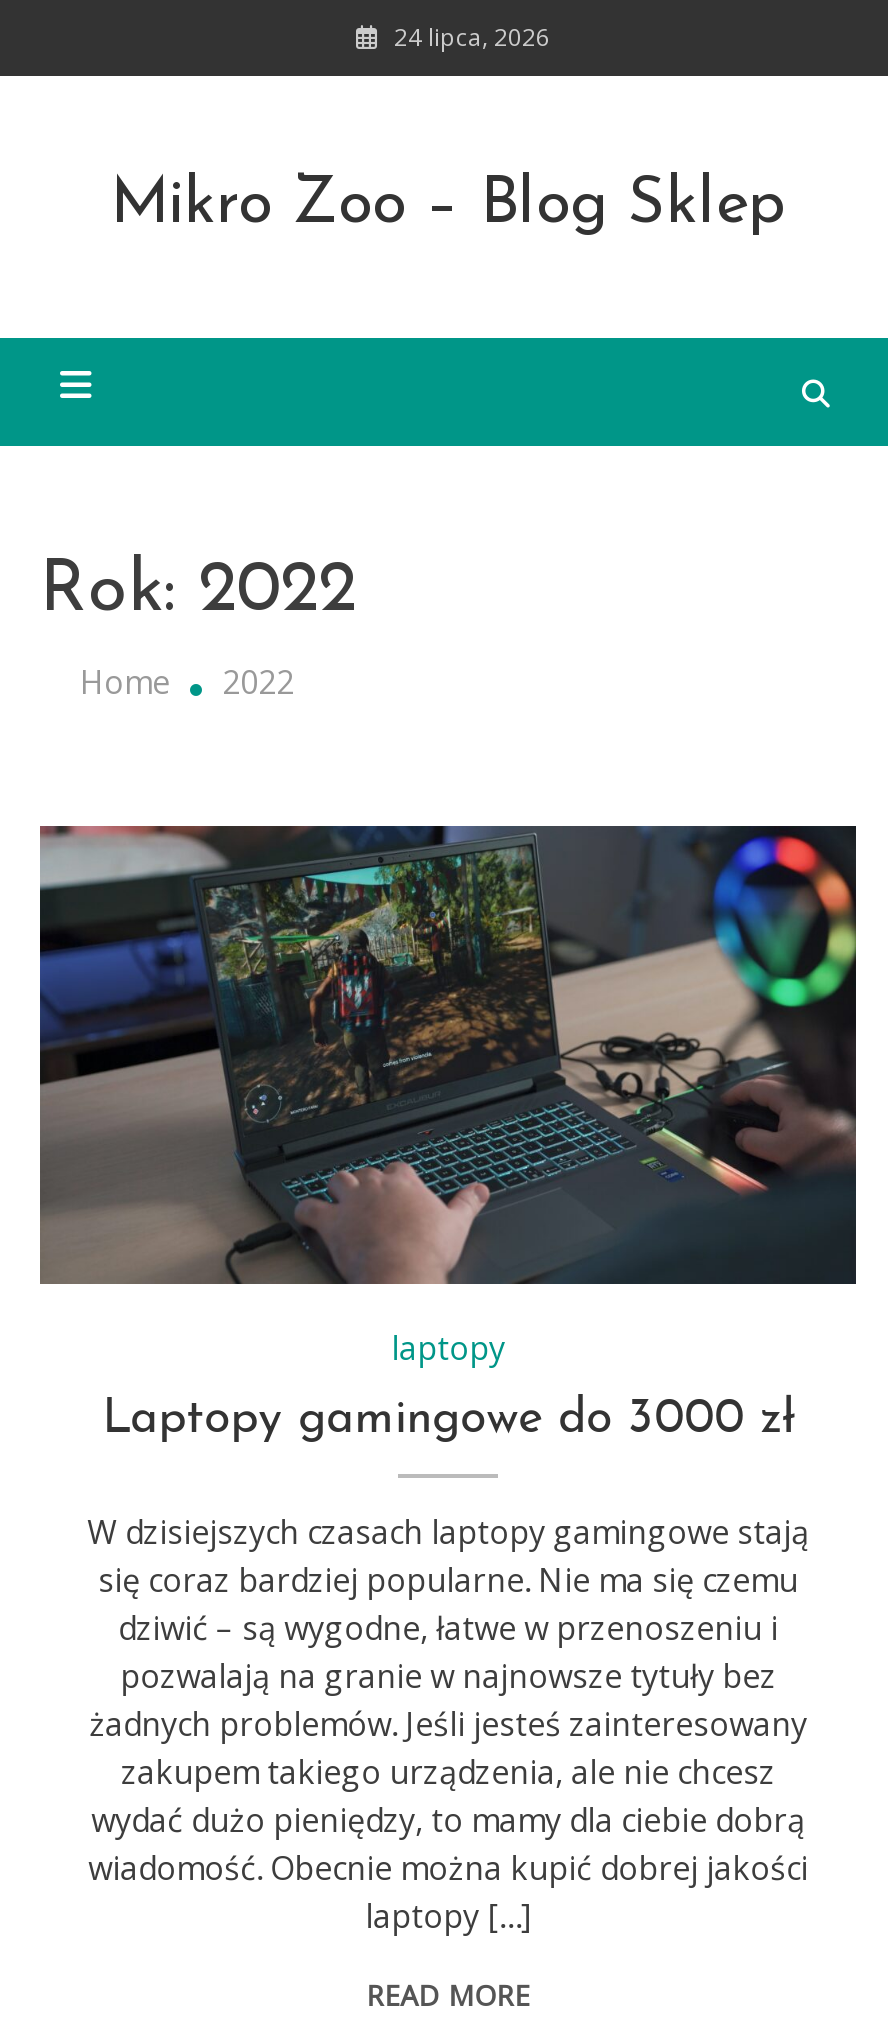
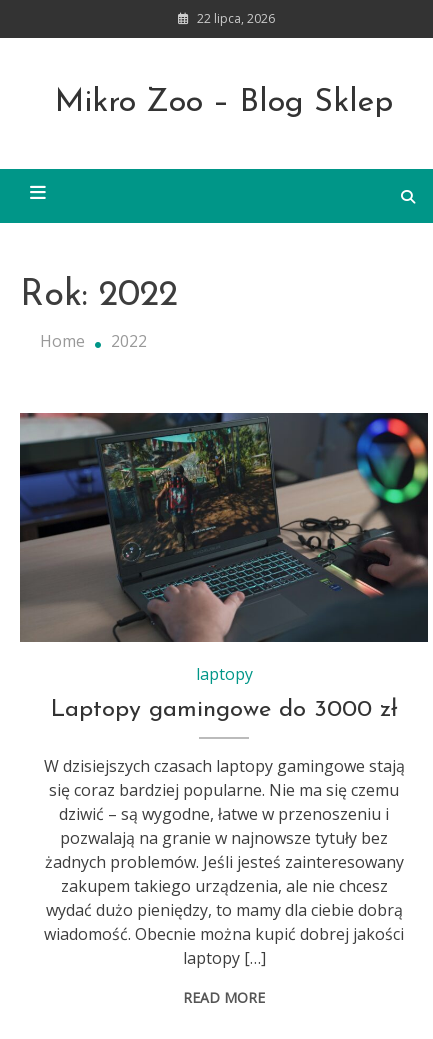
- 24 lipca, 2026
+ 22 lipca, 2026
